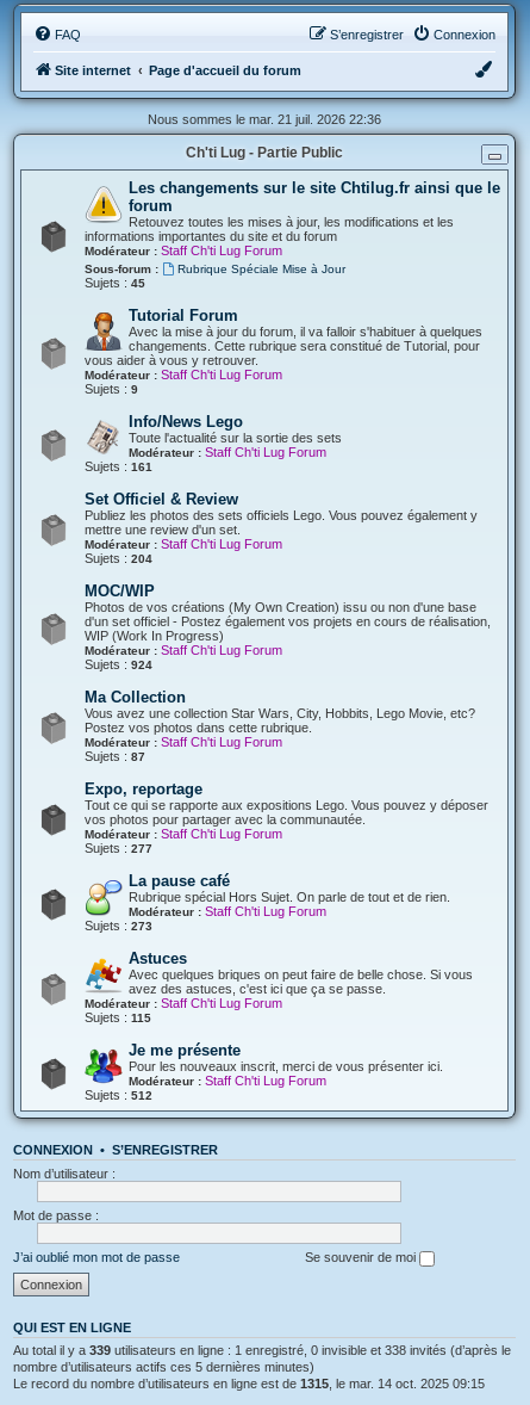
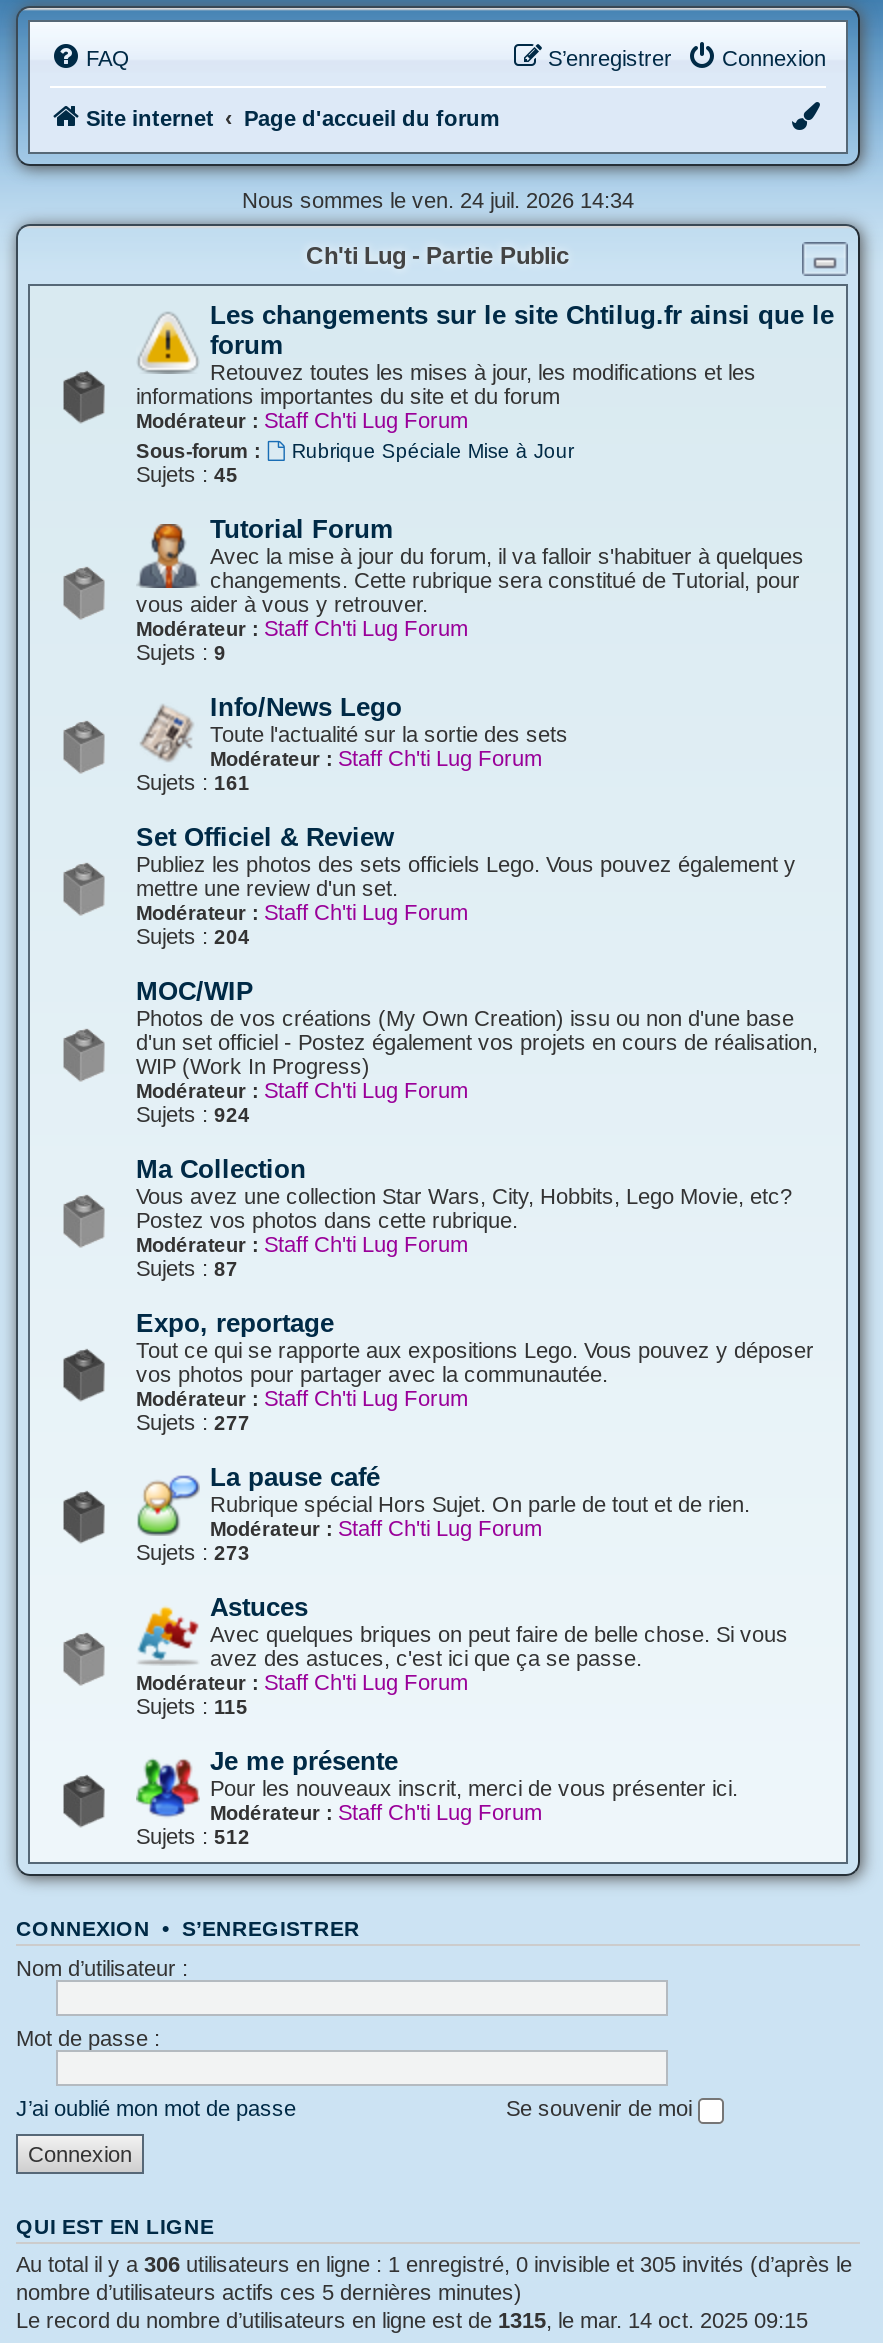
- Nous sommes le mar. 21 juil. 2026 22:36
+ Nous sommes le ven. 24 juil. 2026 14:34

- Au total il y a 339 utilisateurs en ligne : 1 enregistré, 0 invisible et 338 invités (d’après le
+ Au total il y a 306 utilisateurs en ligne : 1 enregistré, 0 invisible et 305 invités (d’après le
